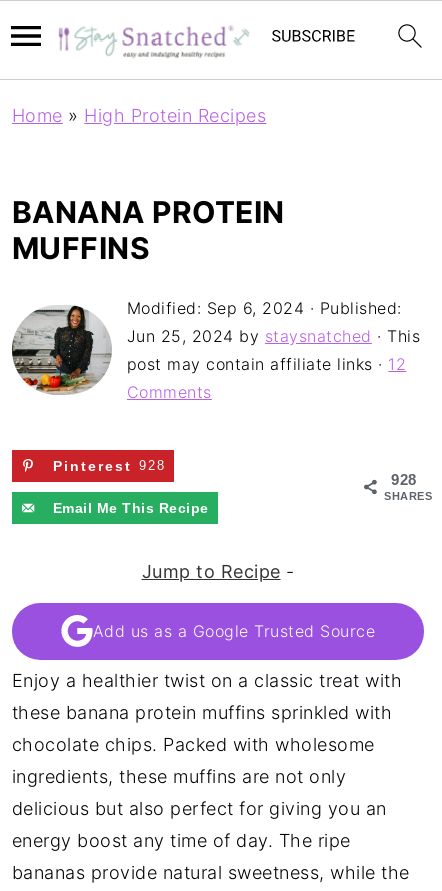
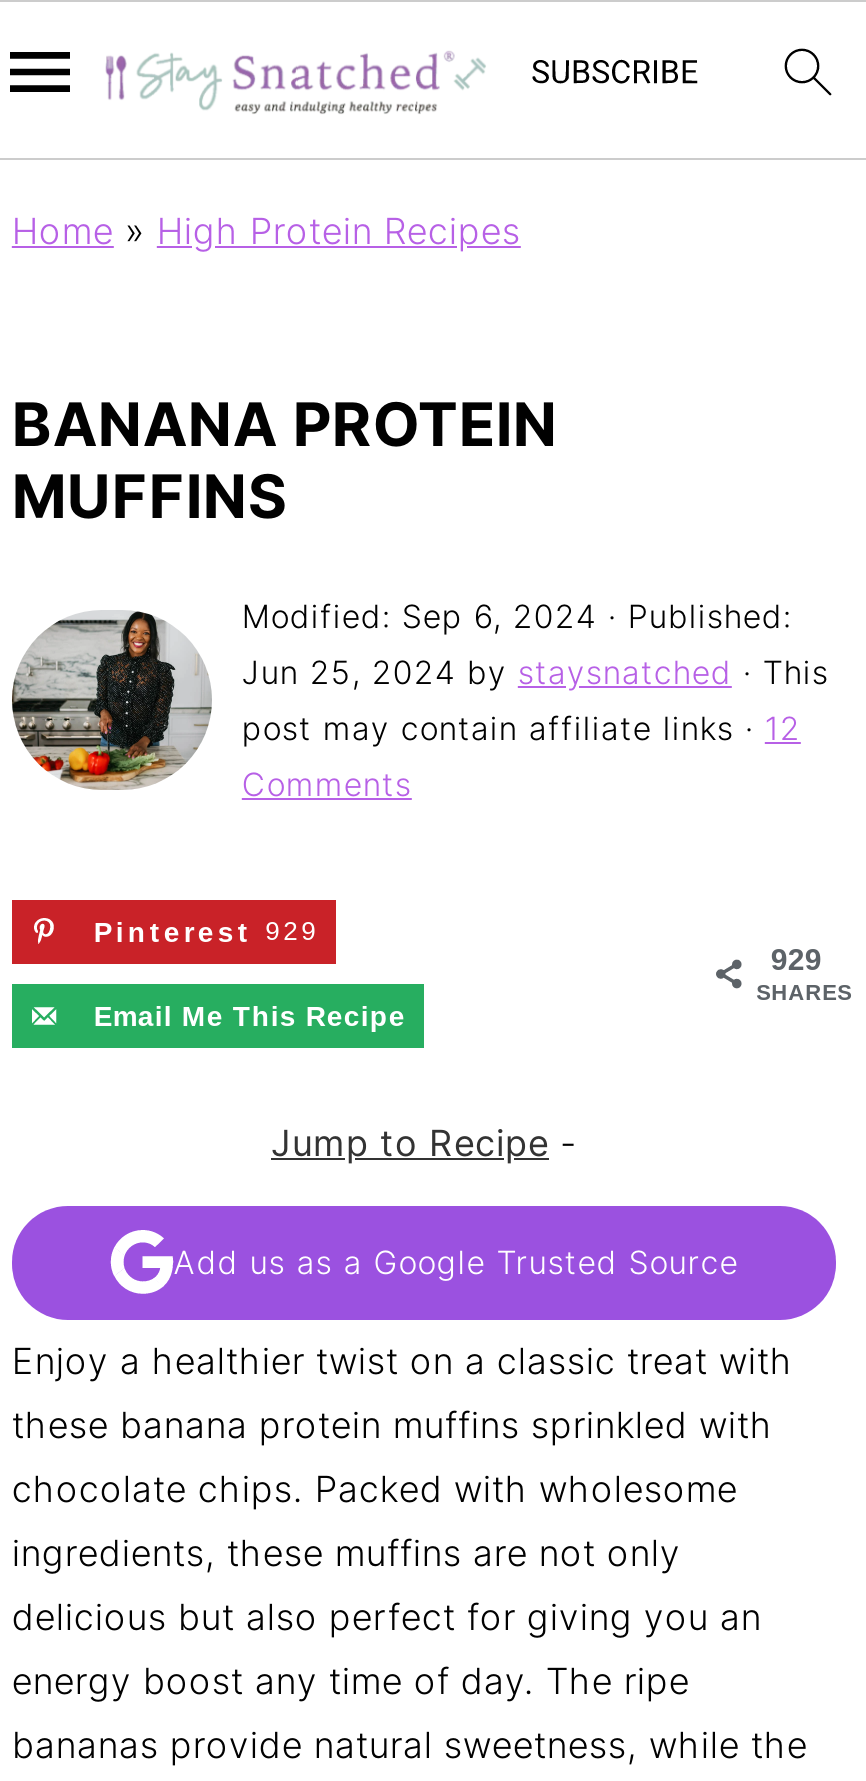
- Pinterest 928
+ Pinterest 929

- 928
+ 929
